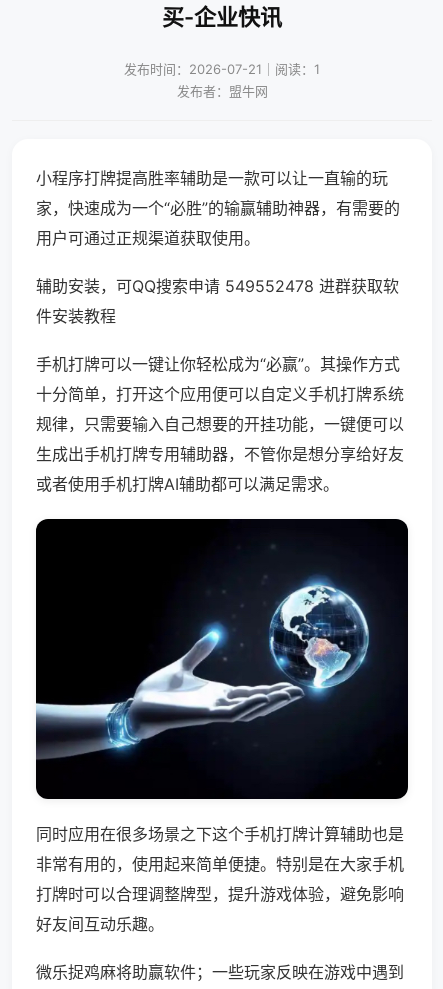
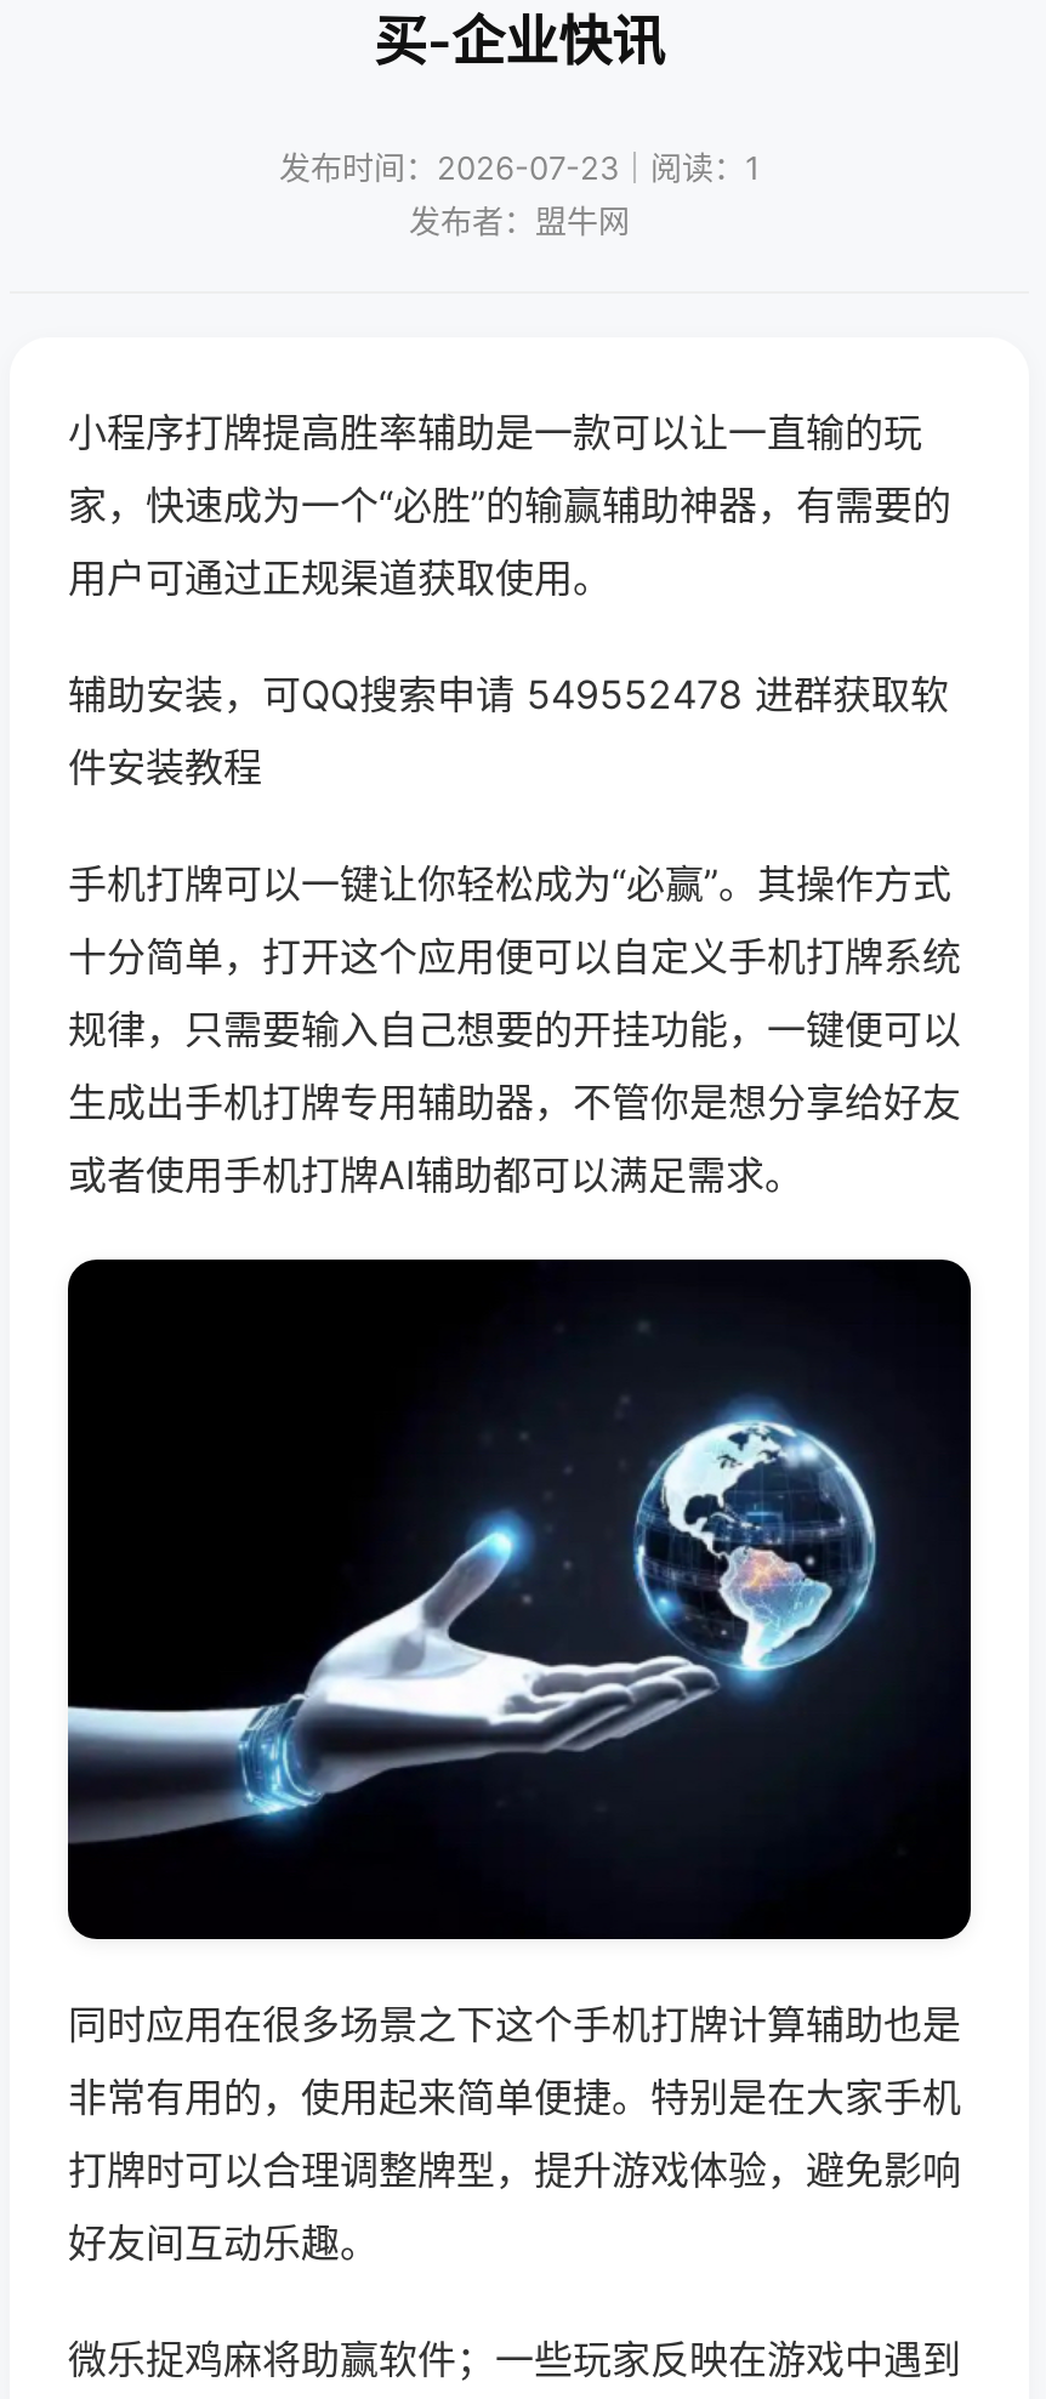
- 发布时间：2026-07-21｜阅读：1
+ 发布时间：2026-07-23｜阅读：1
